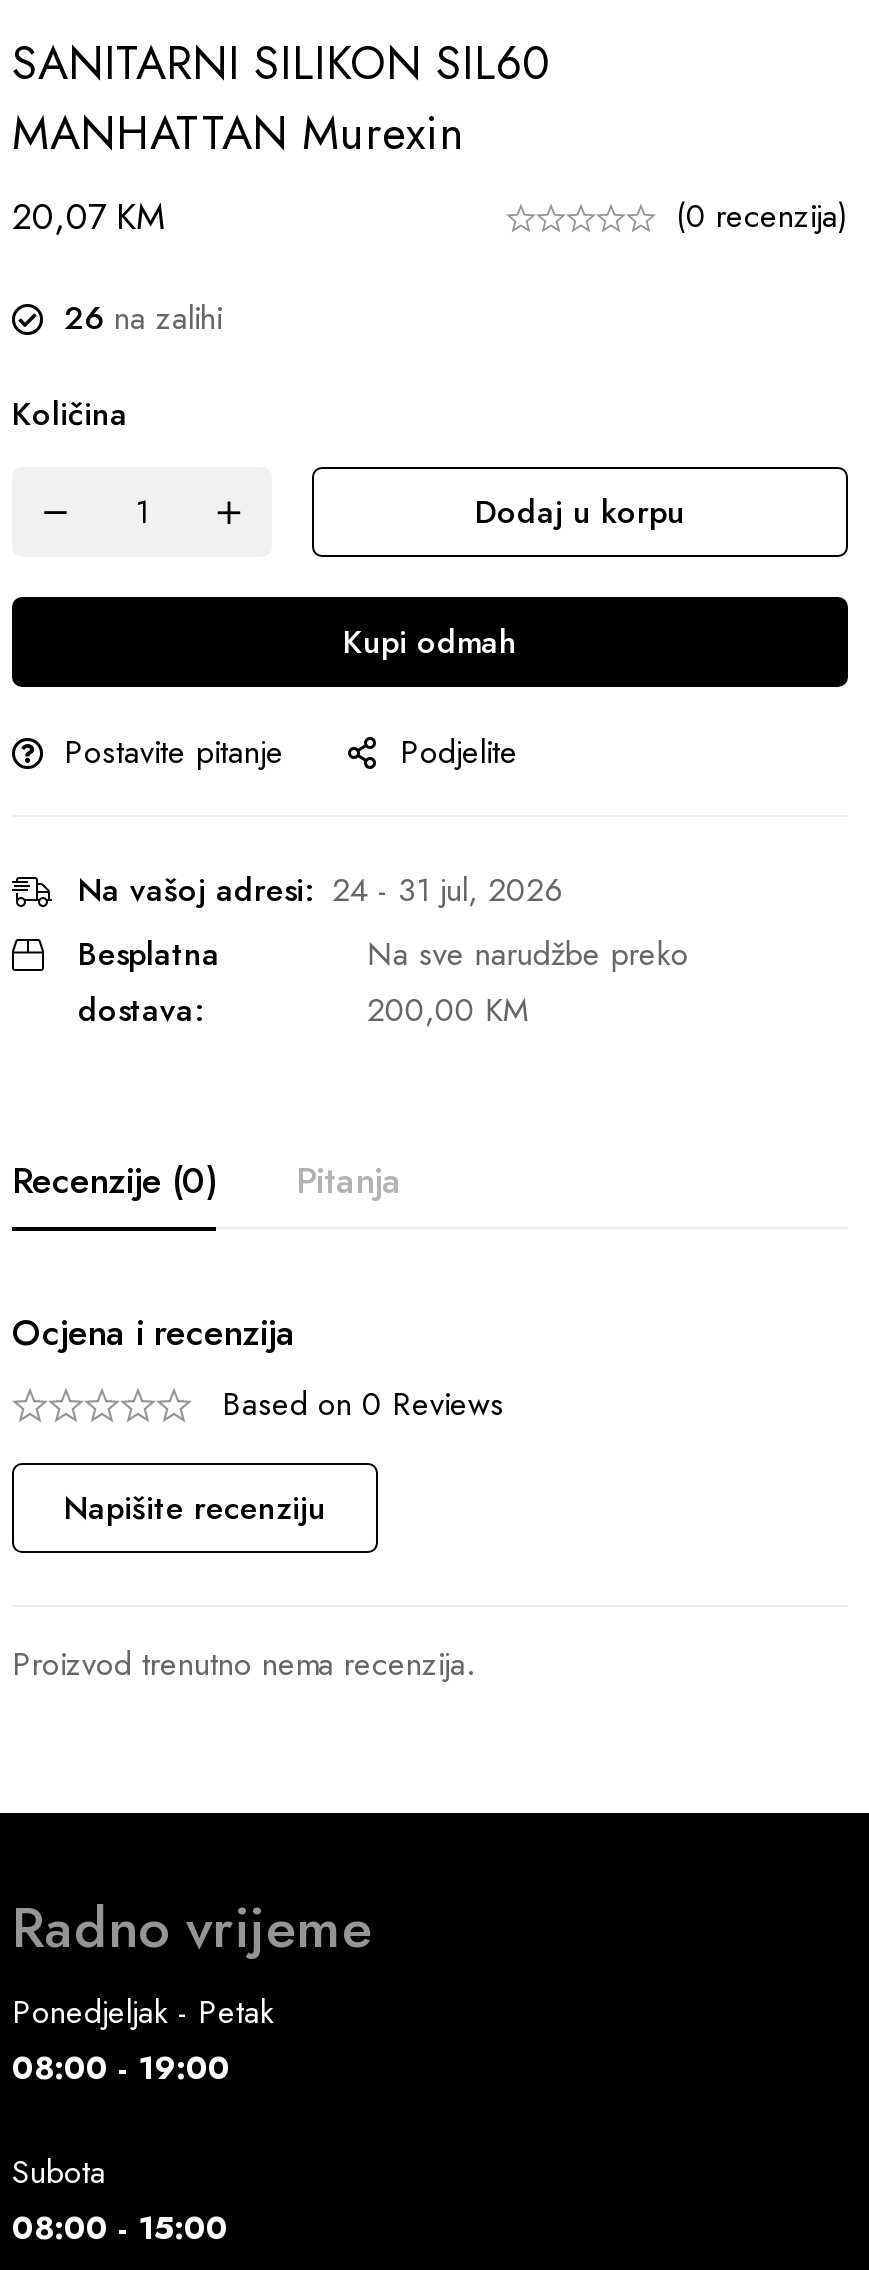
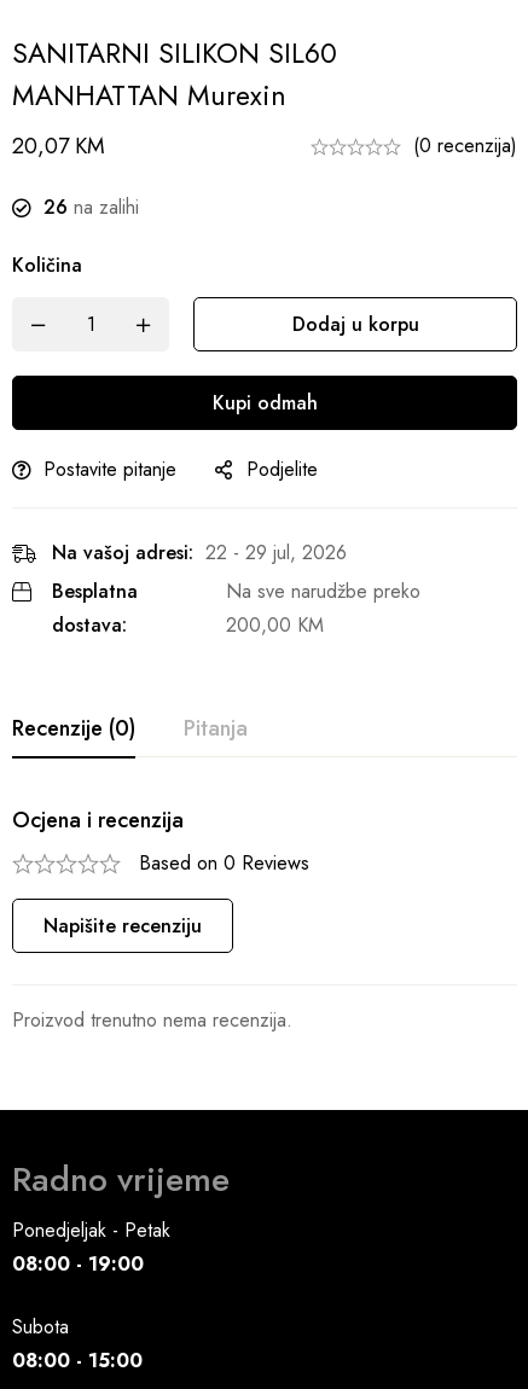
- Na vašoj adresi: 24 - 31 jul, 2026
+ Na vašoj adresi: 22 - 29 jul, 2026
